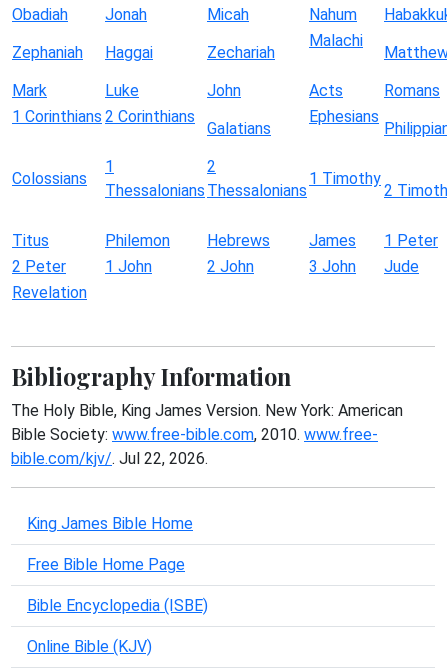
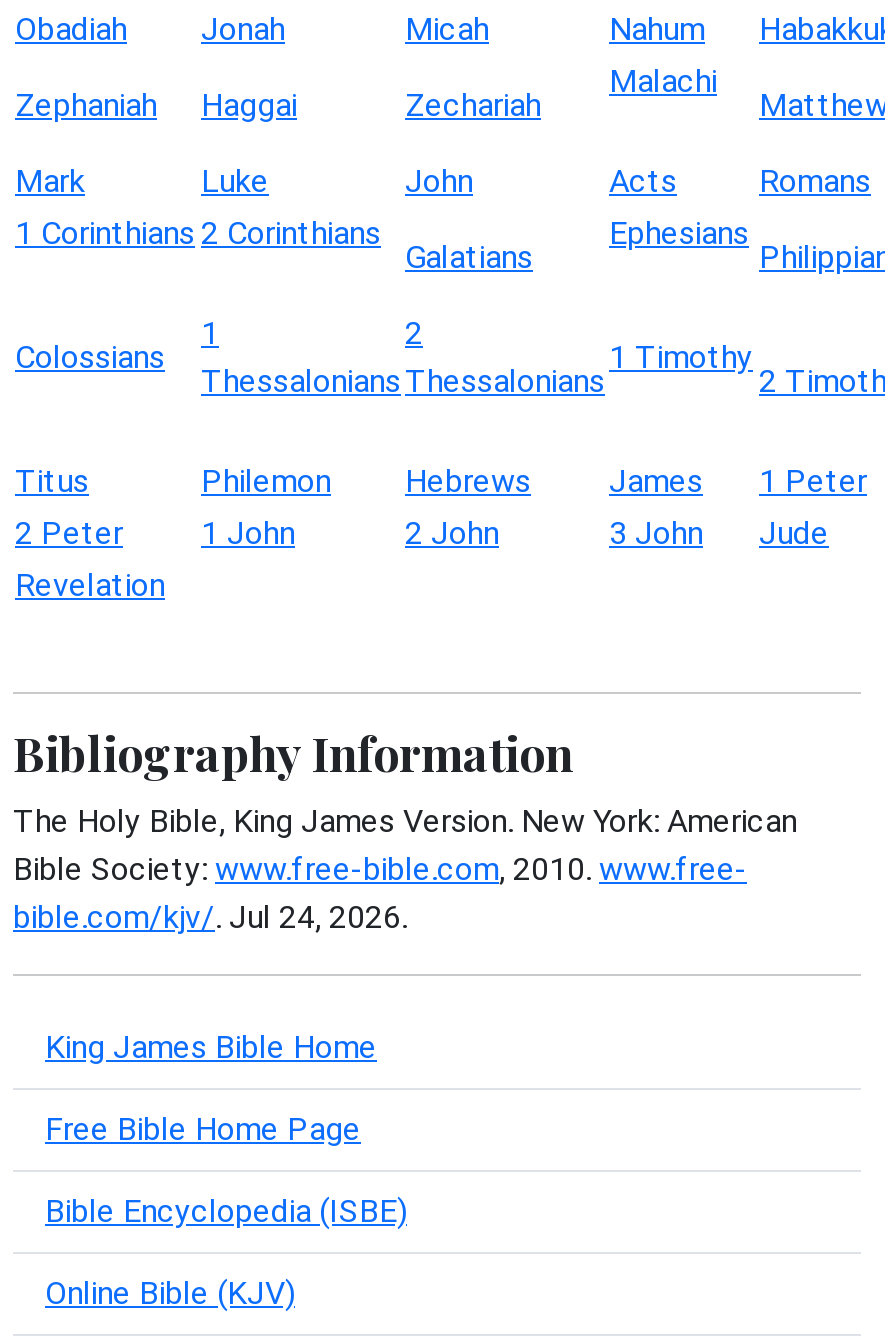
- bible.com/kjv/. Jul 22, 2026.
+ bible.com/kjv/. Jul 24, 2026.
